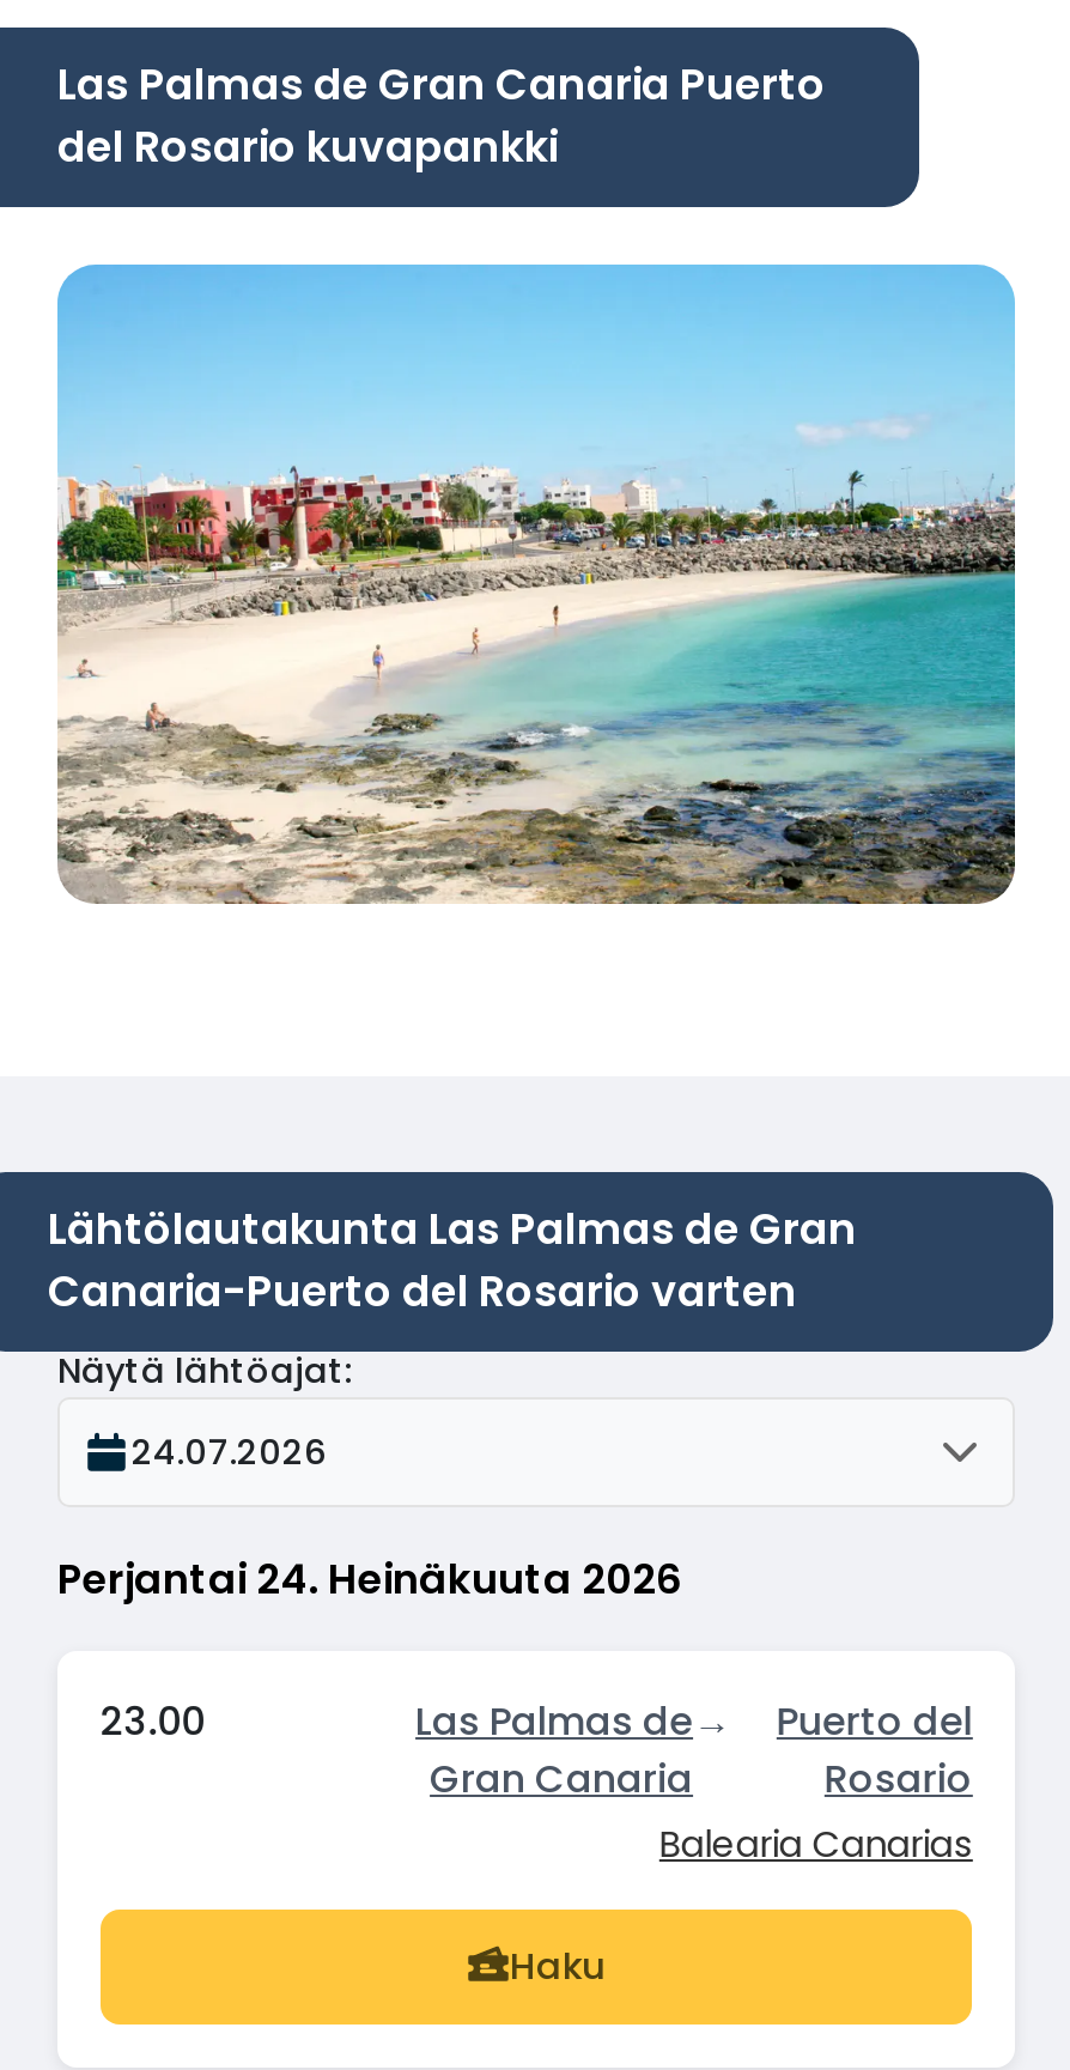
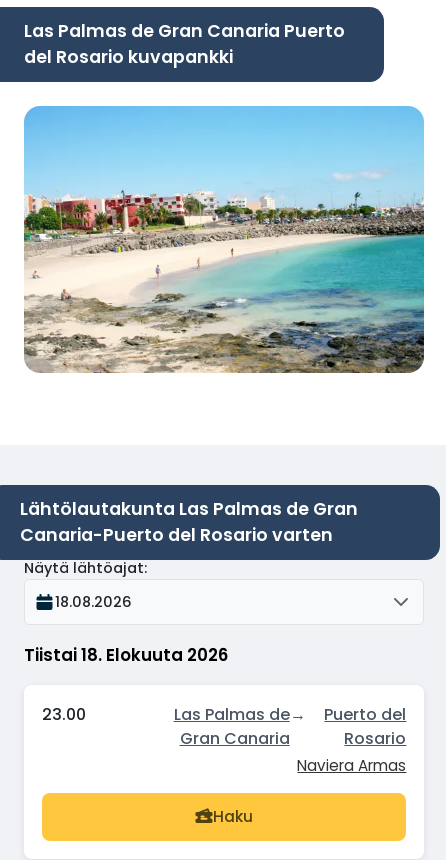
- 24.07.2026
+ 18.08.2026

- Perjantai 24. Heinäkuuta 2026
+ Tiistai 18. Elokuuta 2026

- Balearia Canarias
+ Naviera Armas
